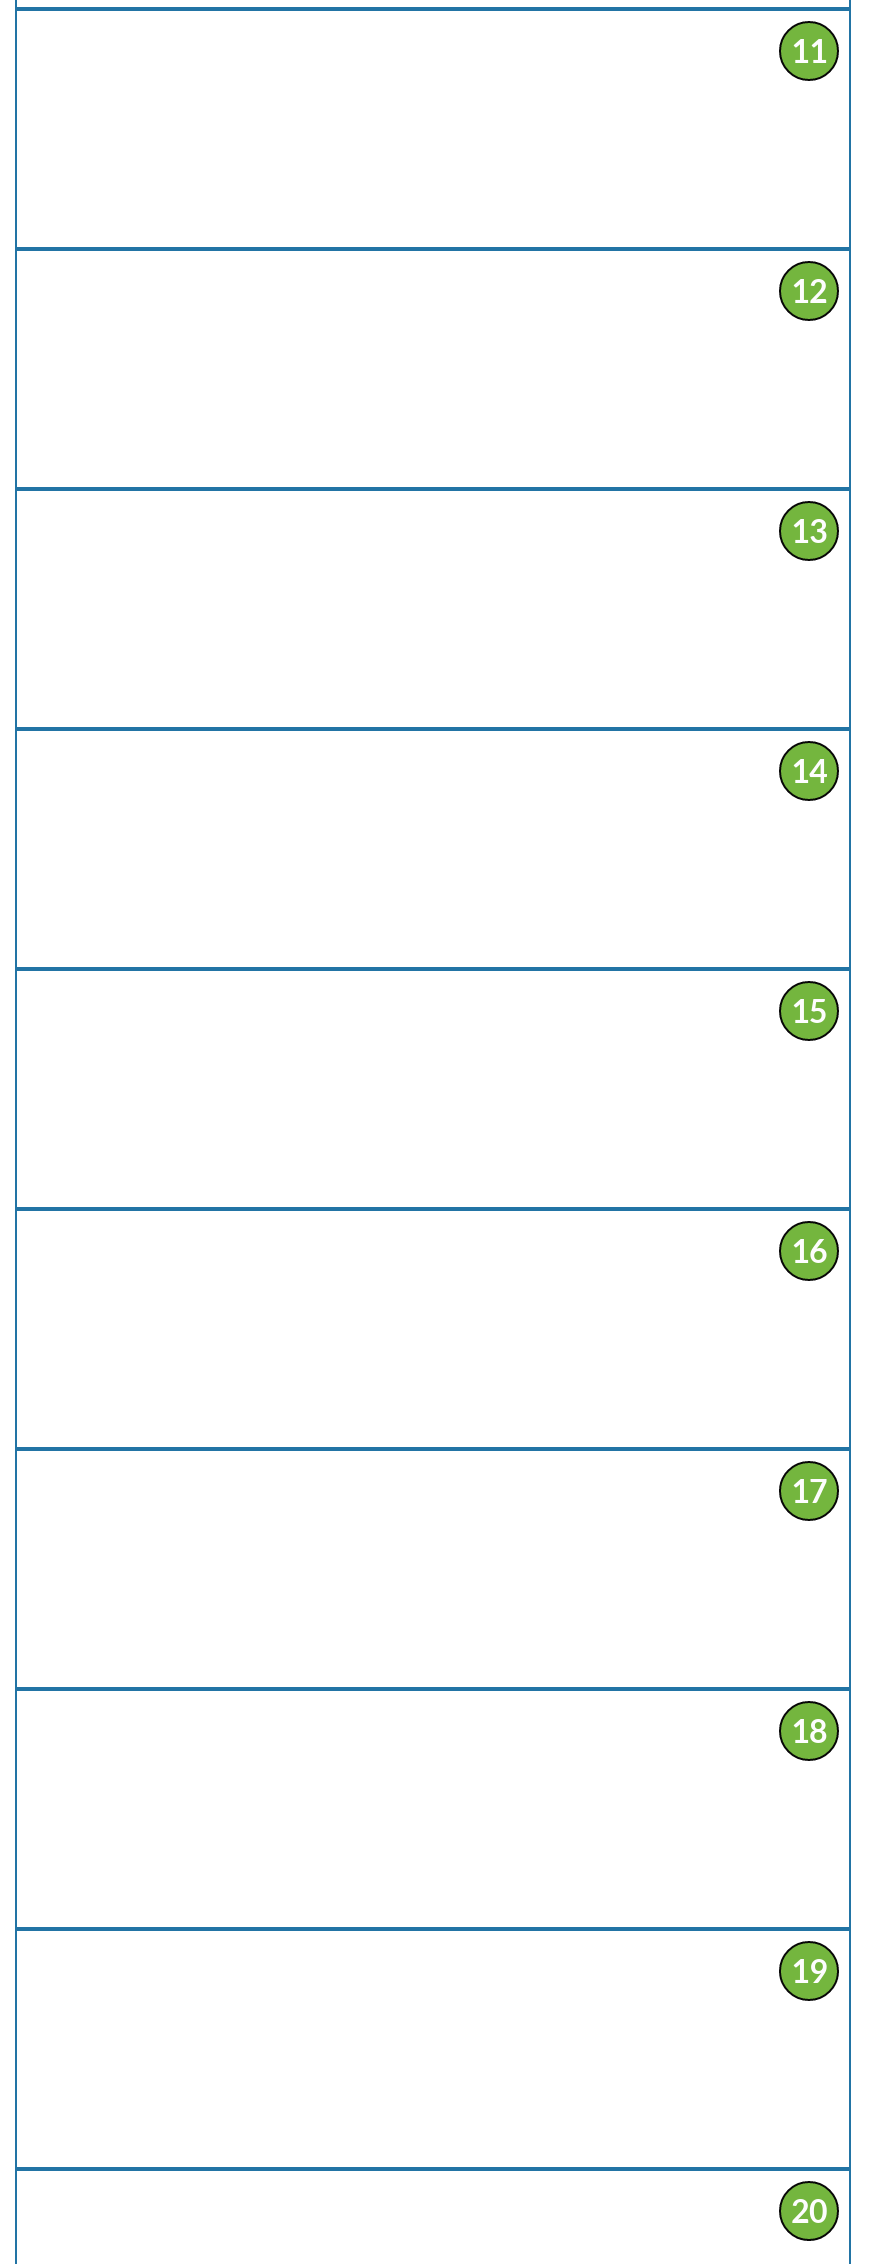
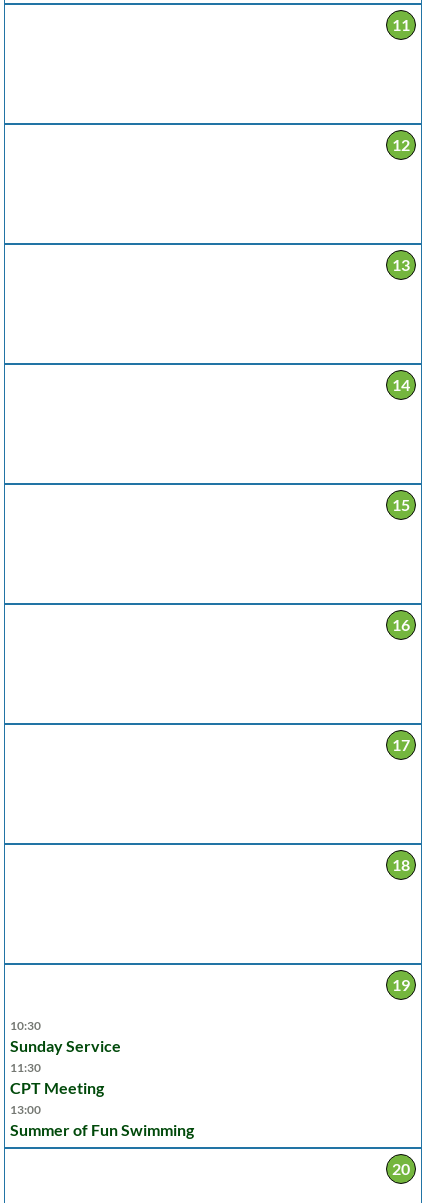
+ 10:30
+ Sunday Service
+ 11:30
+ CPT Meeting
+ 13:00
+ Summer of Fun Swimming
